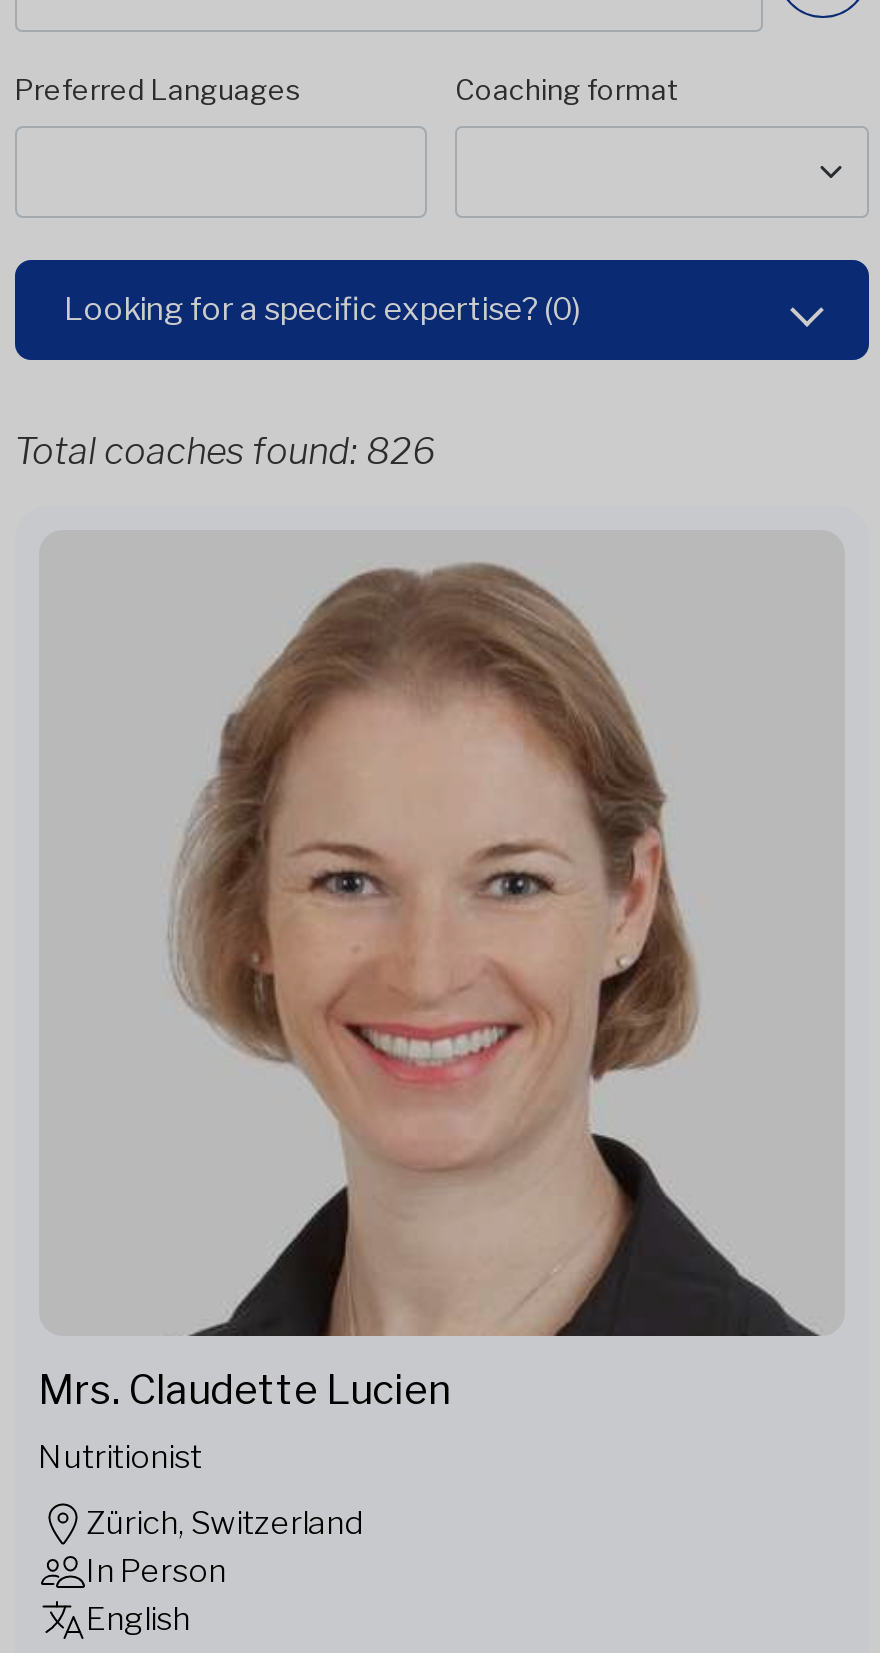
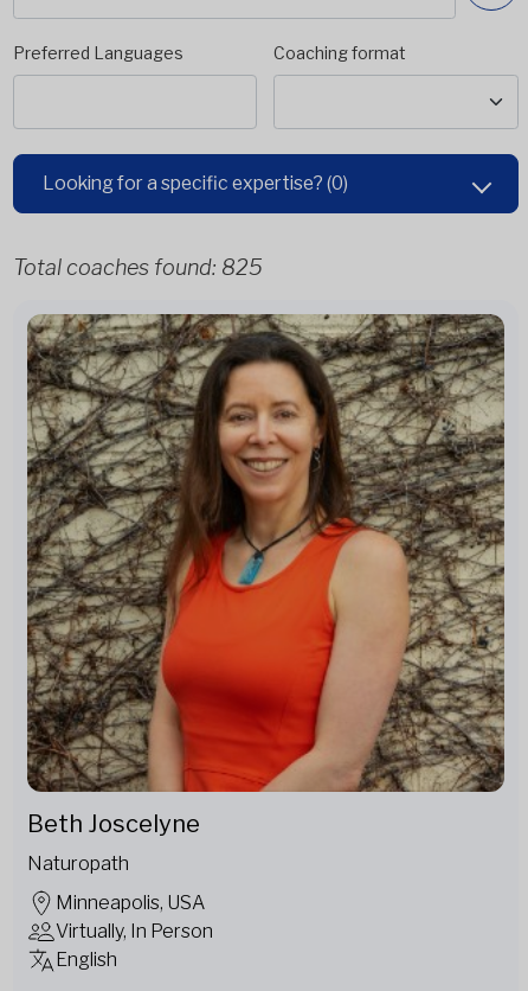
- Total coaches found: 826
+ Total coaches found: 825

- [image]
- Mrs. Claudette Lucien
+ [image]
+ Beth Joscelyne

- Nutritionist
+ Naturopath

- Zürich, Switzerland
- In Person
+ Minneapolis, USA
+ Virtually, In Person
